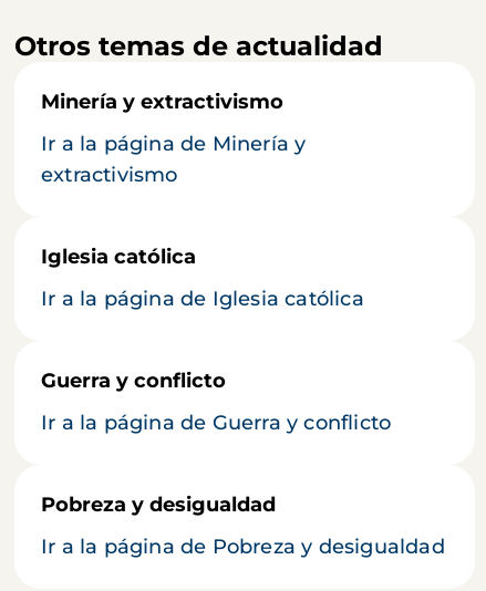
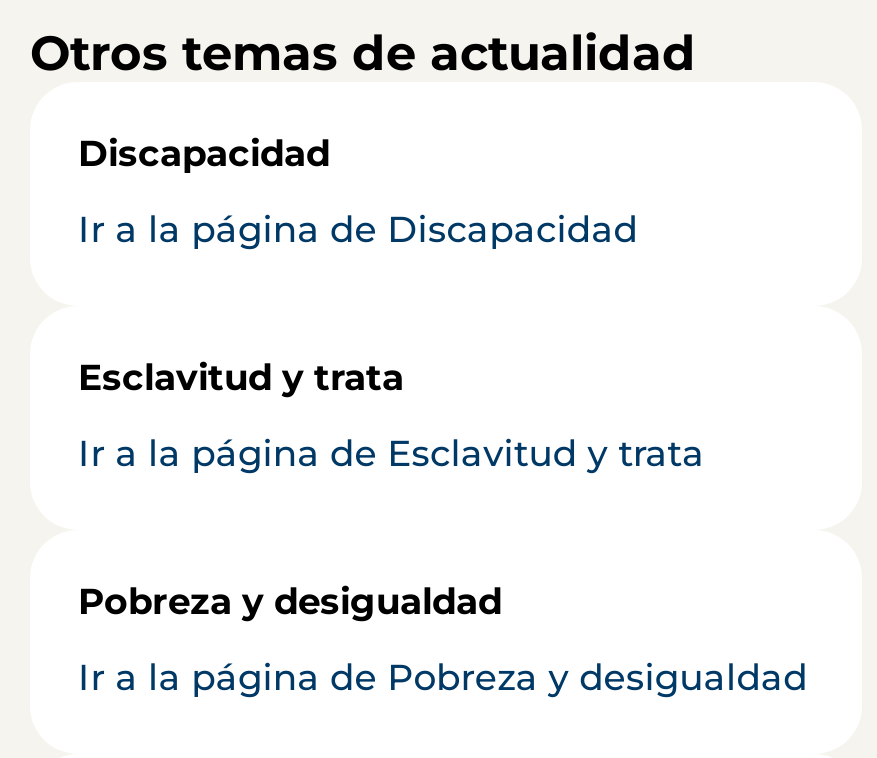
- Minería y extractivismo
- Ir a la página de Minería y
- extractivismo
- Iglesia católica
- Ir a la página de Iglesia católica
- Guerra y conflicto
- Ir a la página de Guerra y conflicto
+ Discapacidad
+ Ir a la página de Discapacidad
+ Esclavitud y trata
+ Ir a la página de Esclavitud y trata
